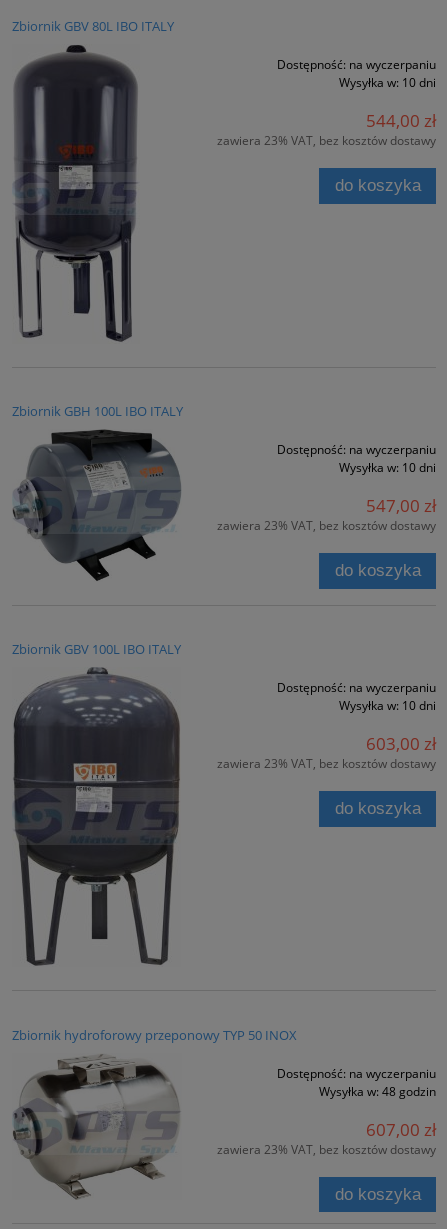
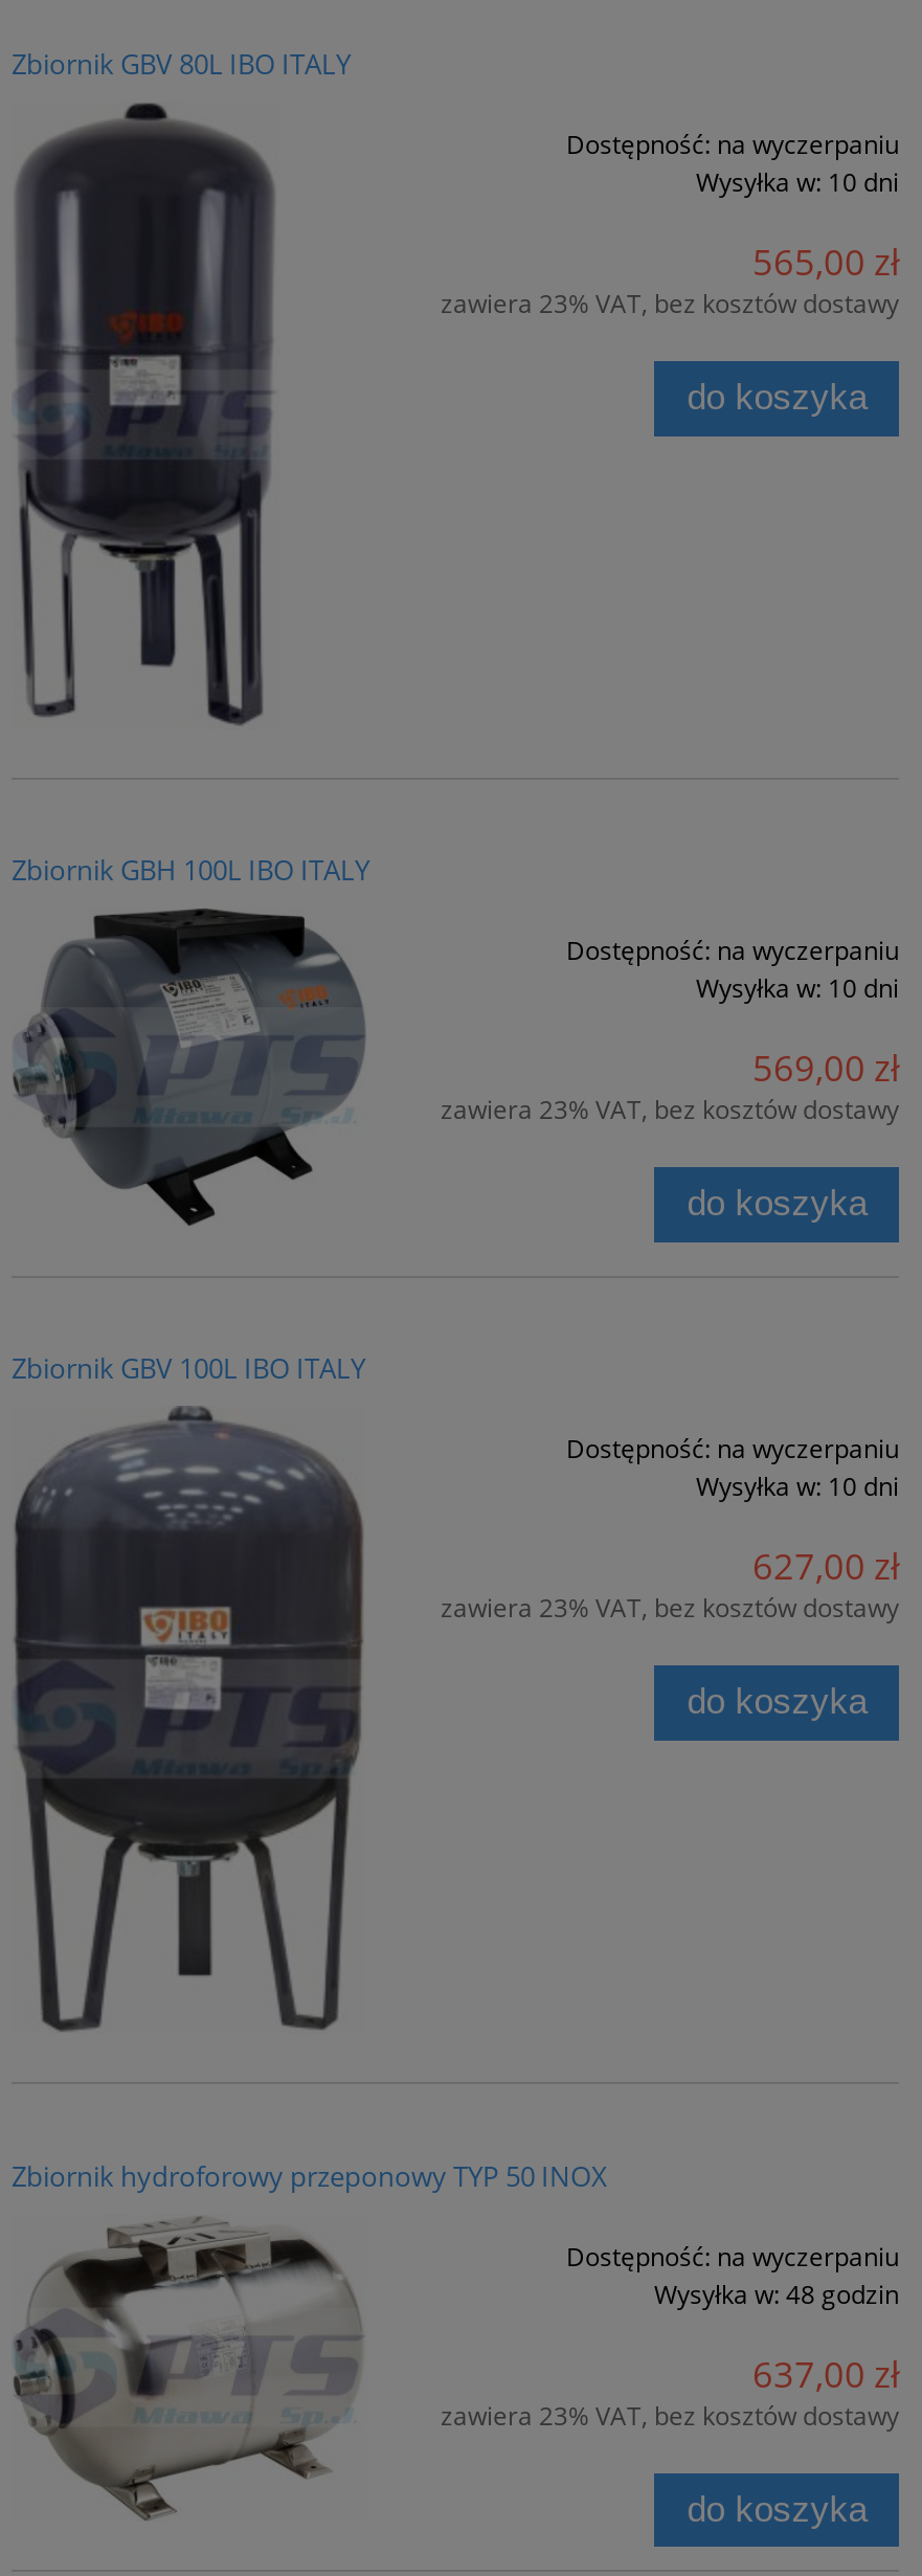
- 544,00 zł
+ 565,00 zł

- 547,00 zł
+ 569,00 zł

- 603,00 zł
+ 627,00 zł

- 607,00 zł
+ 637,00 zł
